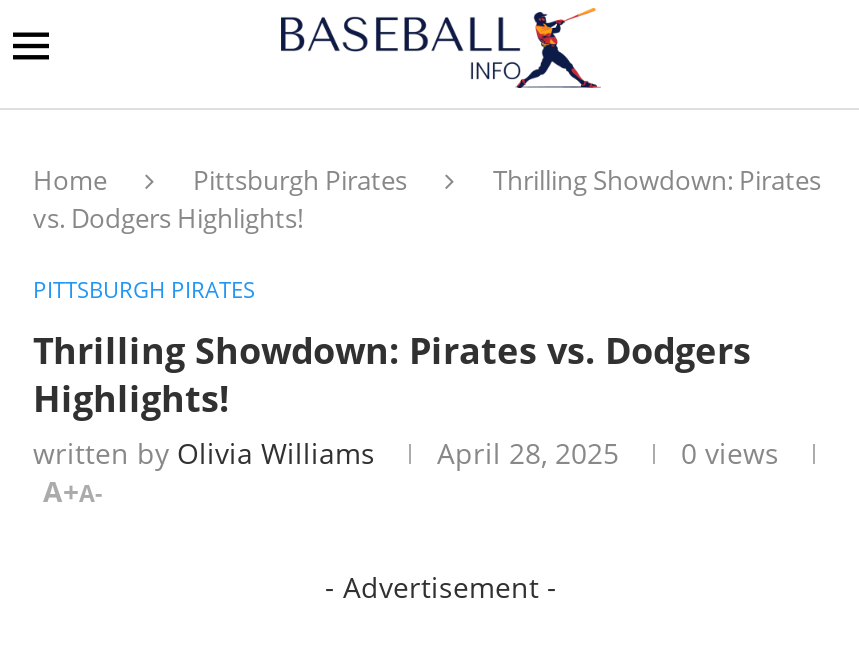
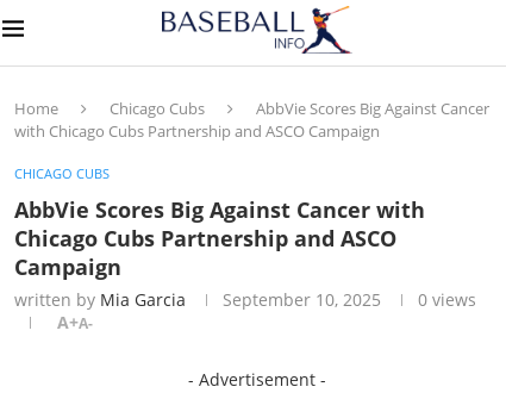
- Pittsburgh Pirates
- Thrilling Showdown: Pirates
- vs. Dodgers Highlights!
+ Chicago Cubs
+ AbbVie Scores Big Against Cancer
+ with Chicago Cubs Partnership and ASCO Campaign

- PITTSBURGH PIRATES
+ CHICAGO CUBS

- Thrilling Showdown: Pirates vs. Dodgers
- Highlights!
- written by Olivia Williams
- April 28, 2025
+ AbbVie Scores Big Against Cancer with
+ Chicago Cubs Partnership and ASCO
+ Campaign
+ written by Mia Garcia
+ September 10, 2025
